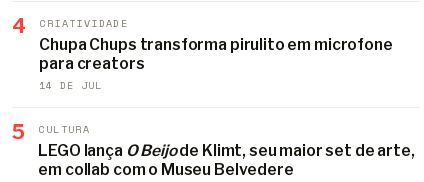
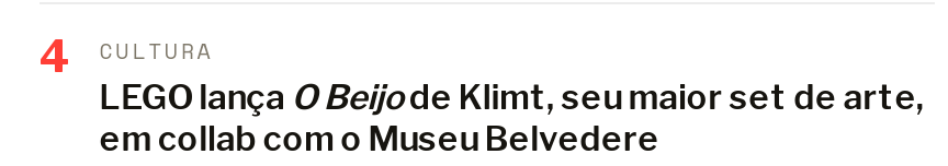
- CRIATIVIDADE
- Chupa Chups transforma pirulito em microfone
- para creators
- 14 DE JUL
- 5
